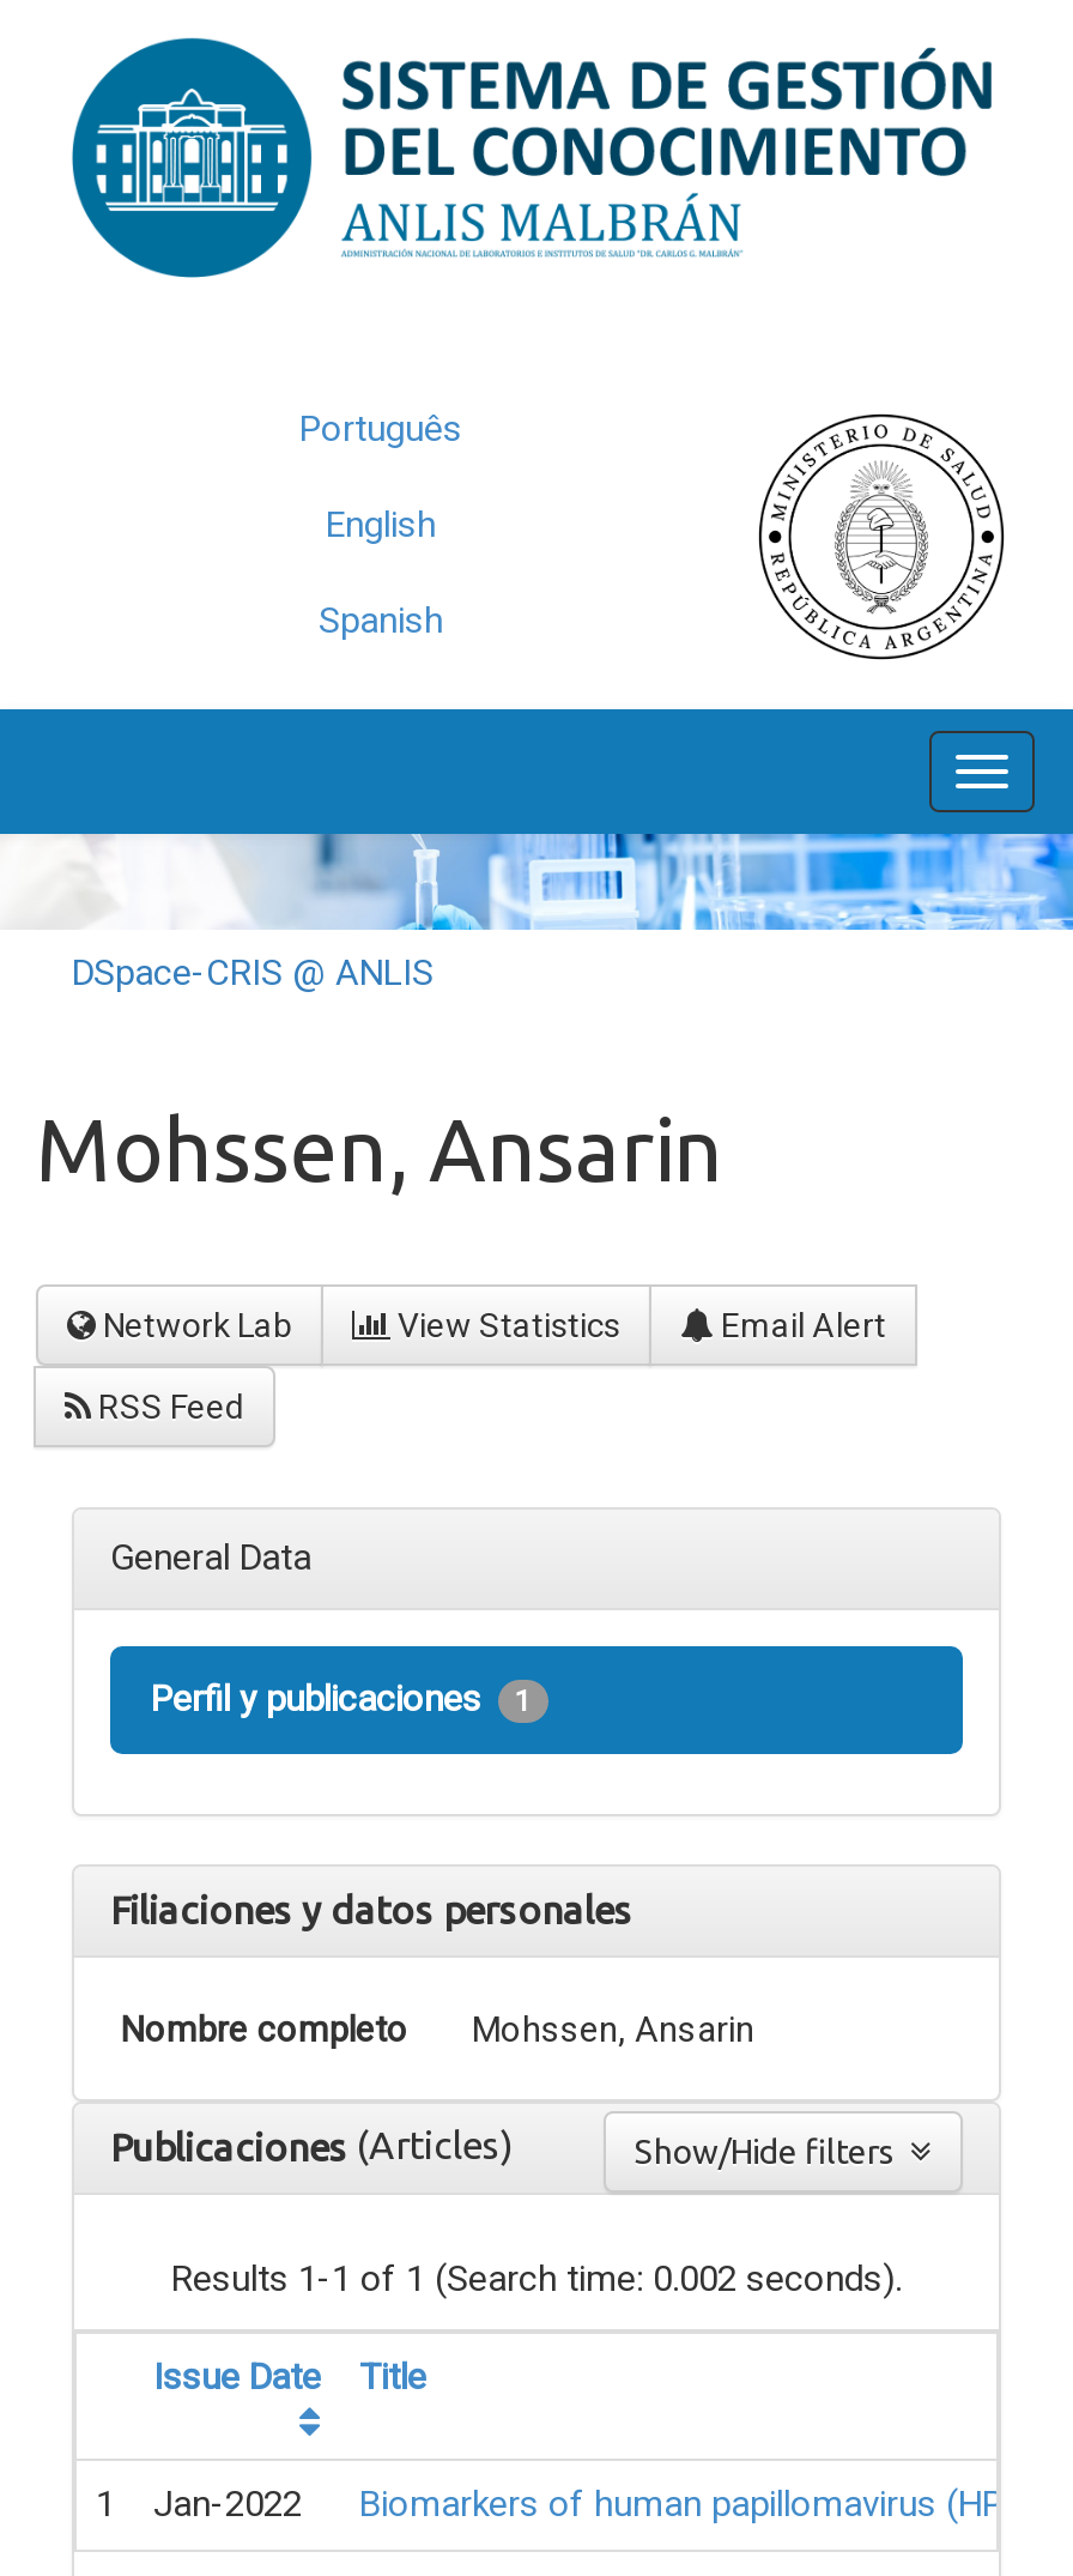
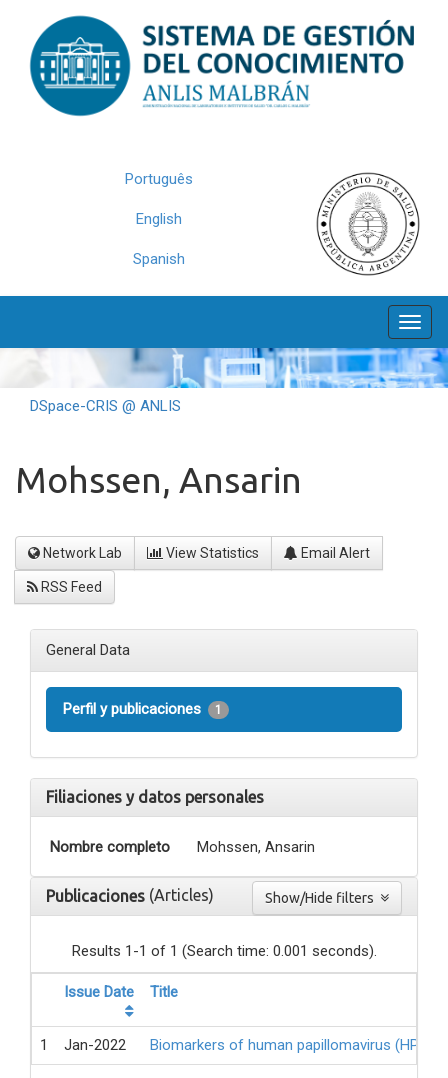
- Results 1-1 of 1 (Search time: 0.002 seconds).
+ Results 1-1 of 1 (Search time: 0.001 seconds).
